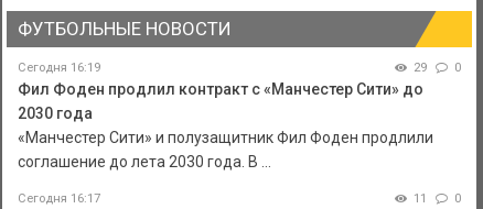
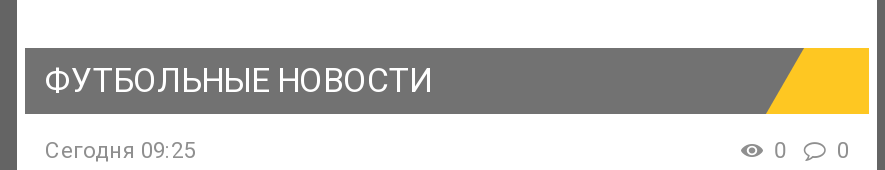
- Сегодня 16:19
- 29
+ Сегодня 09:25

- Фил Фоден продлил контракт с «Манчестер Сити» до
- 2030 года
- «Манчестер Сити» и полузащитник Фил Фоден продлили
- соглашение до лета 2030 года. В ...
- Сегодня 16:17
- 11
